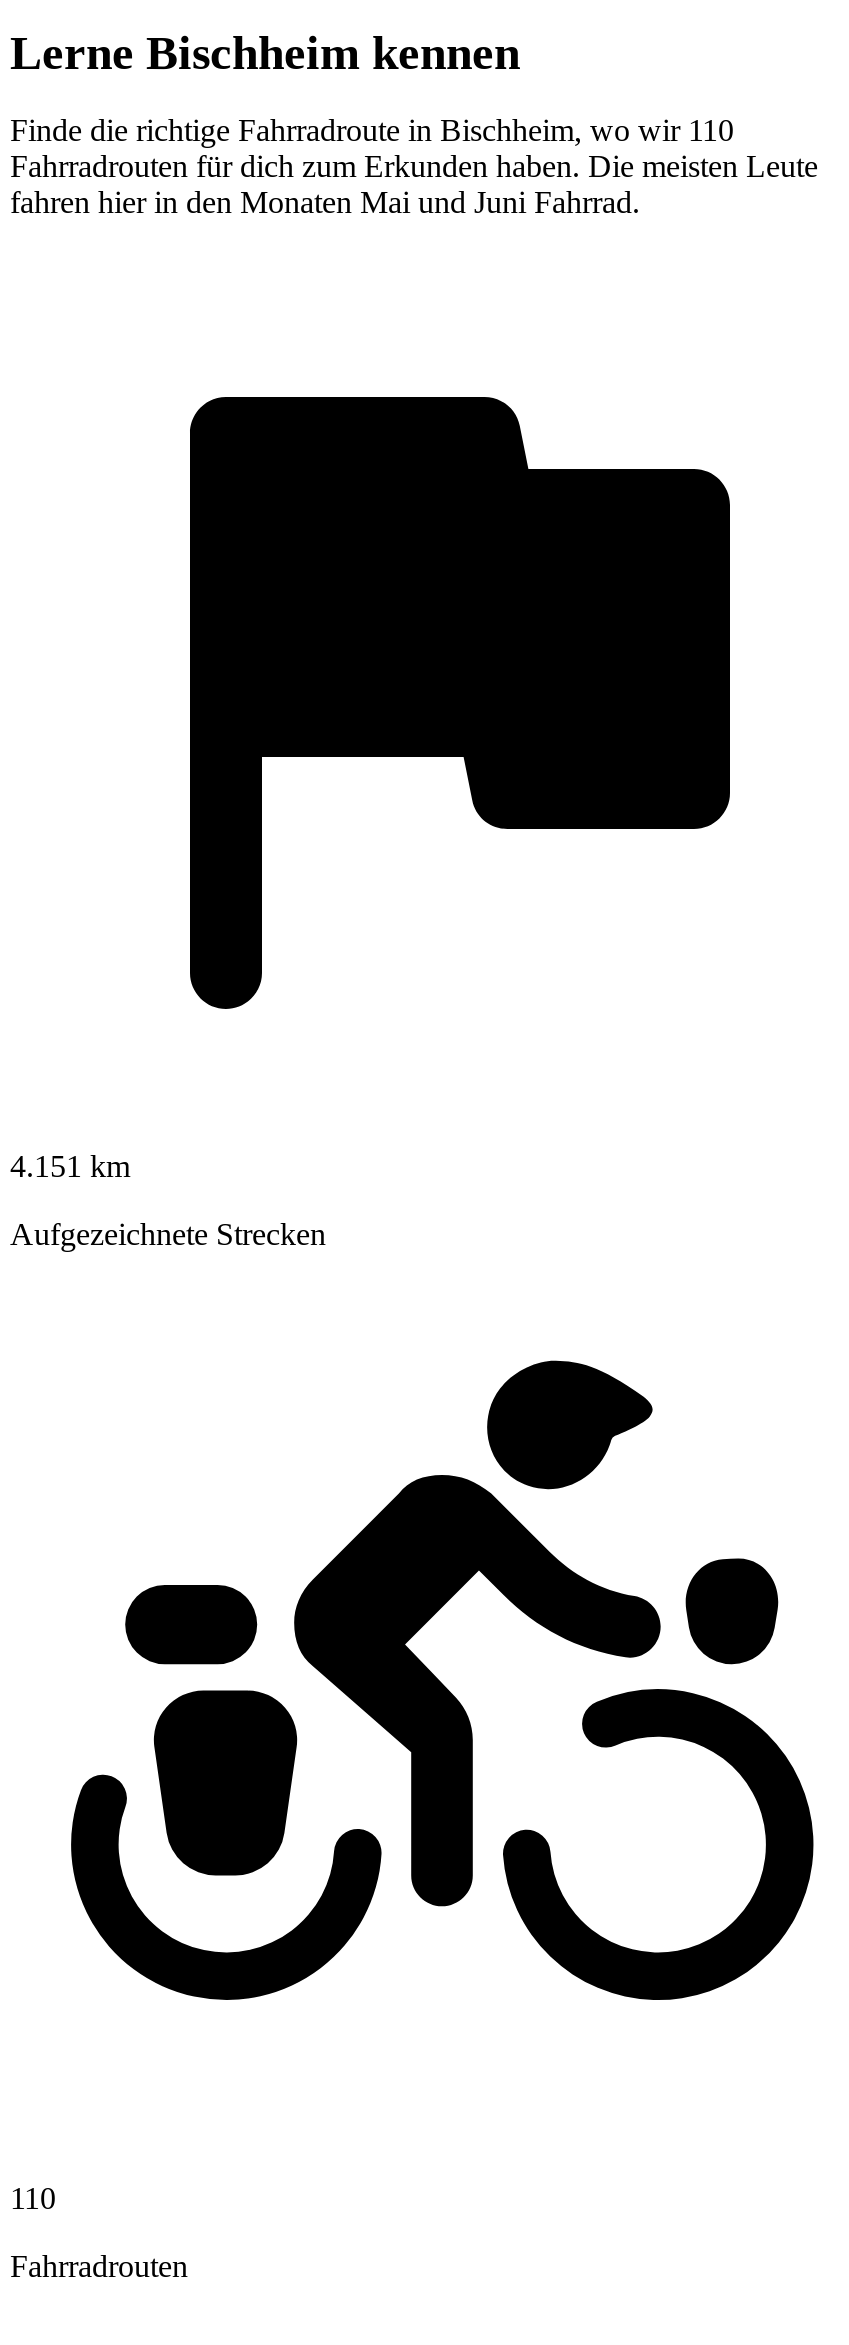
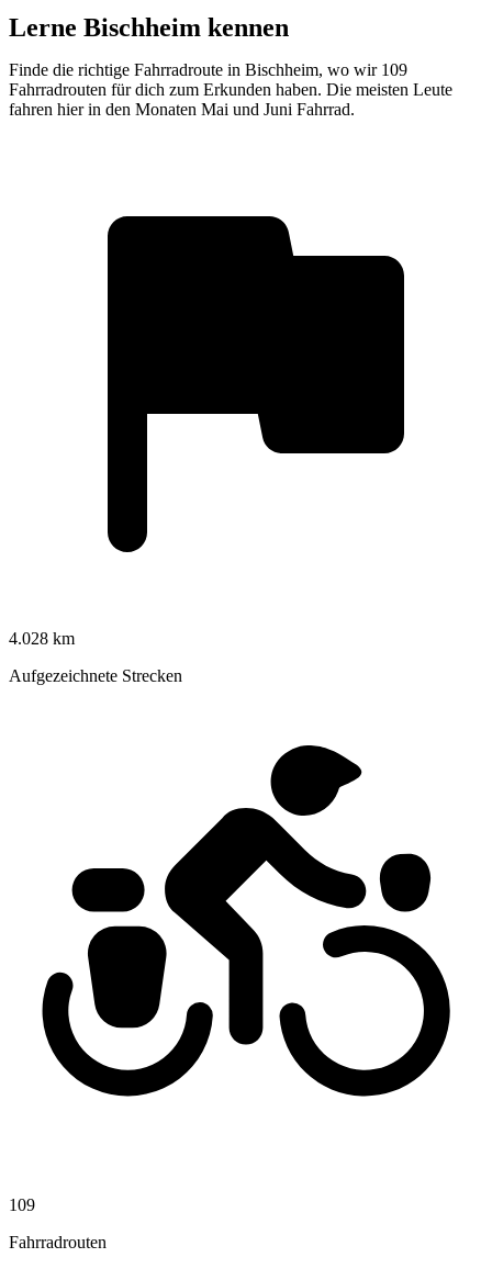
- Finde die richtige Fahrradroute in Bischheim, wo wir 110
+ Finde die richtige Fahrradroute in Bischheim, wo wir 109

- 4.151 km
+ 4.028 km

- 110
+ 109
